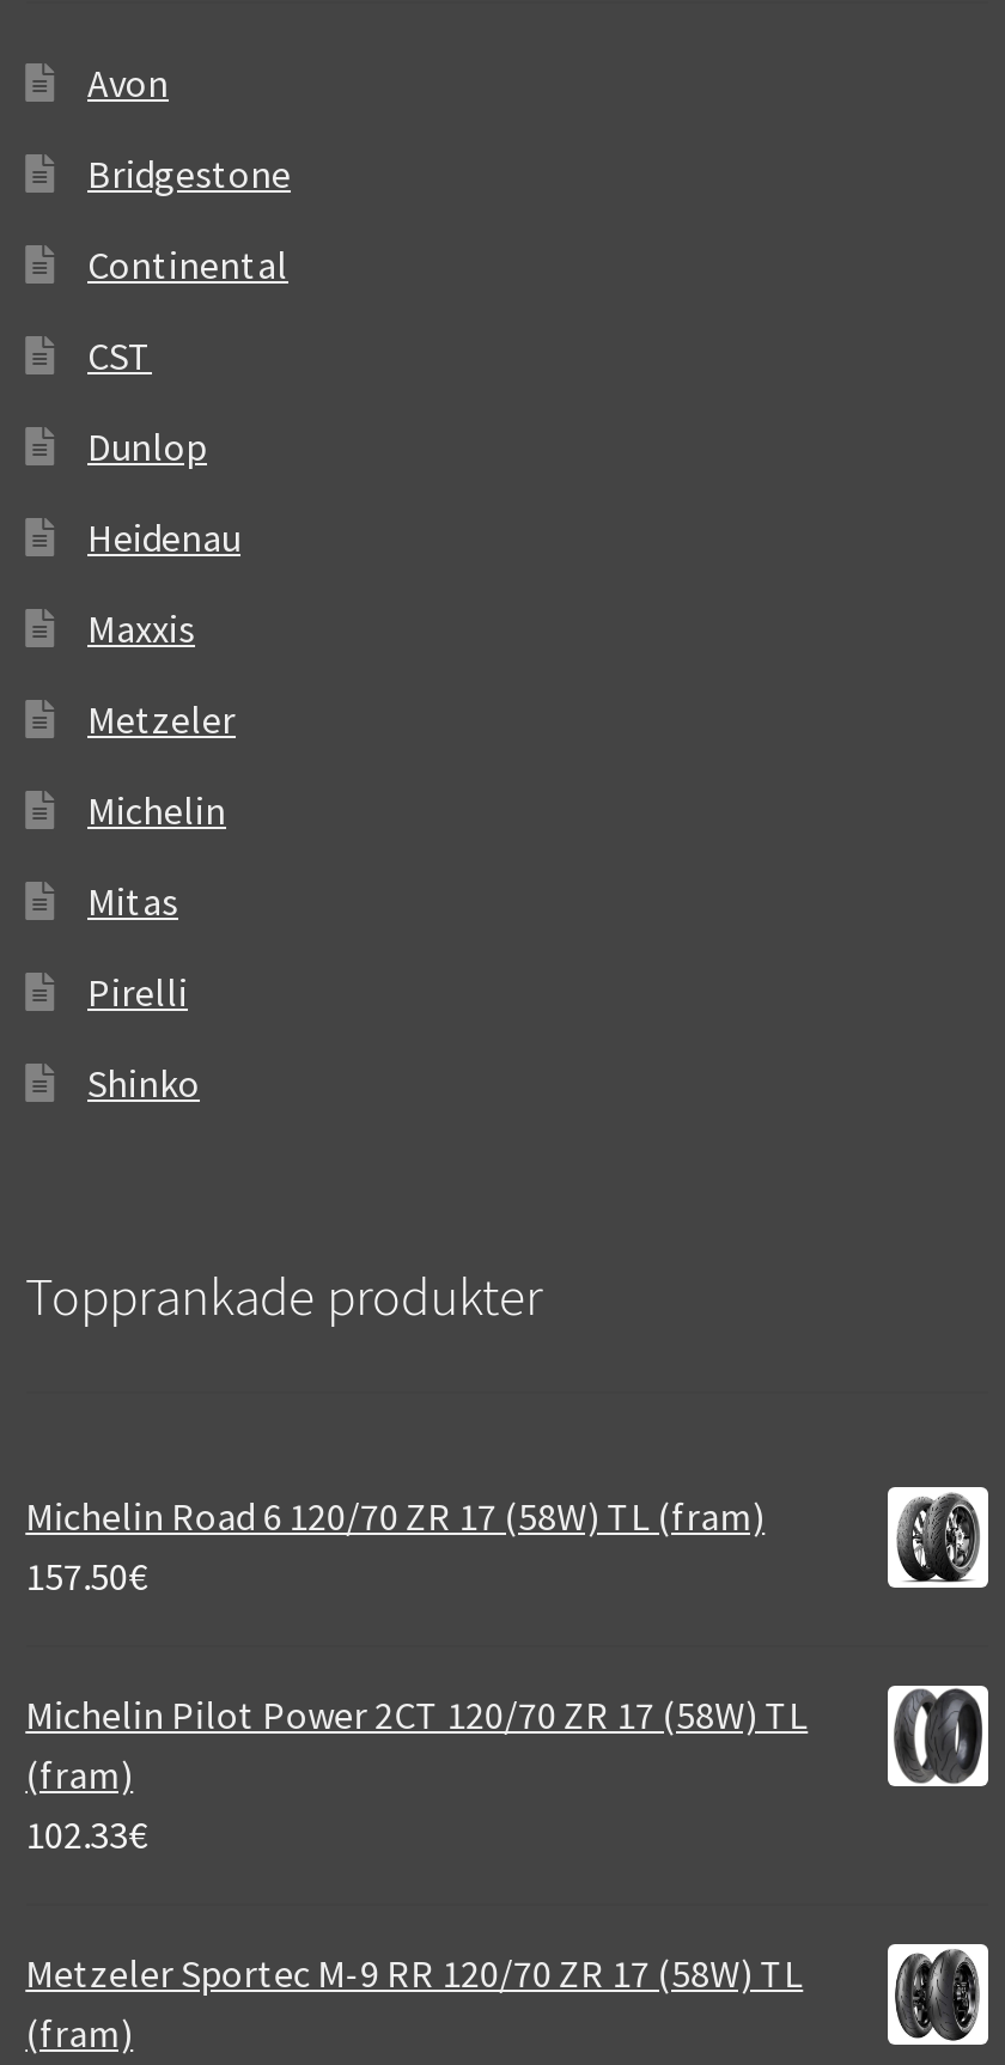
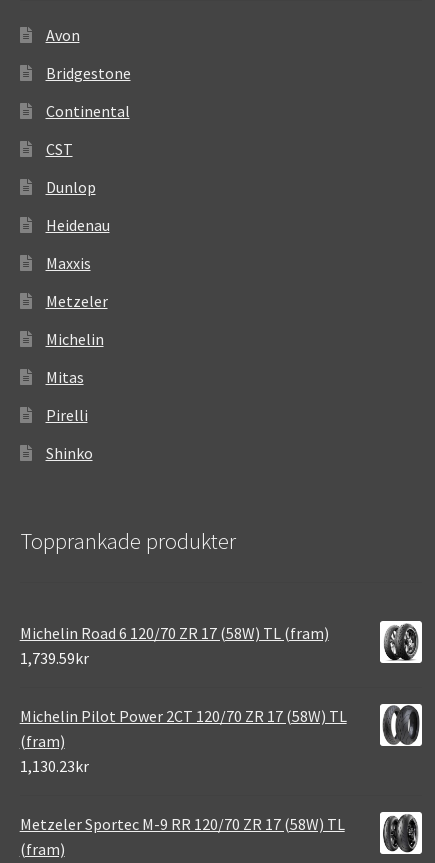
- 157.50€
+ 1,739.59kr

- 102.33€
+ 1,130.23kr
